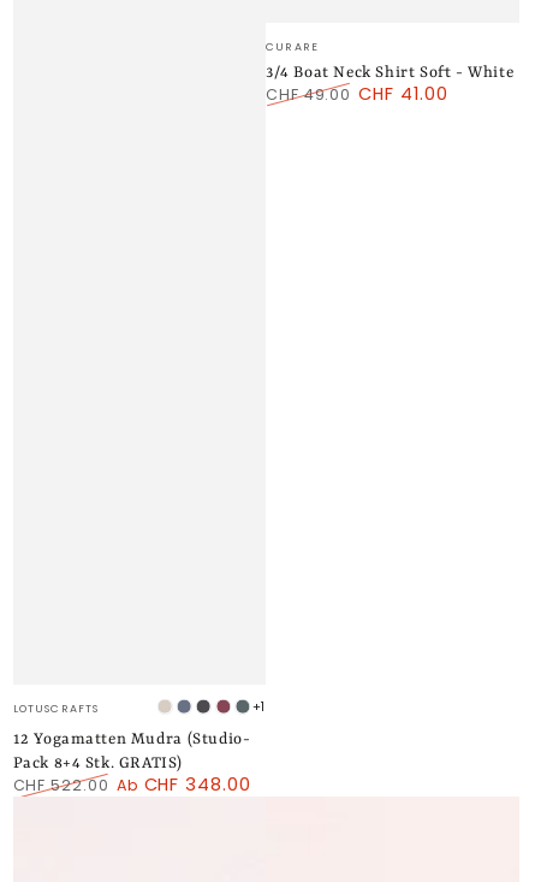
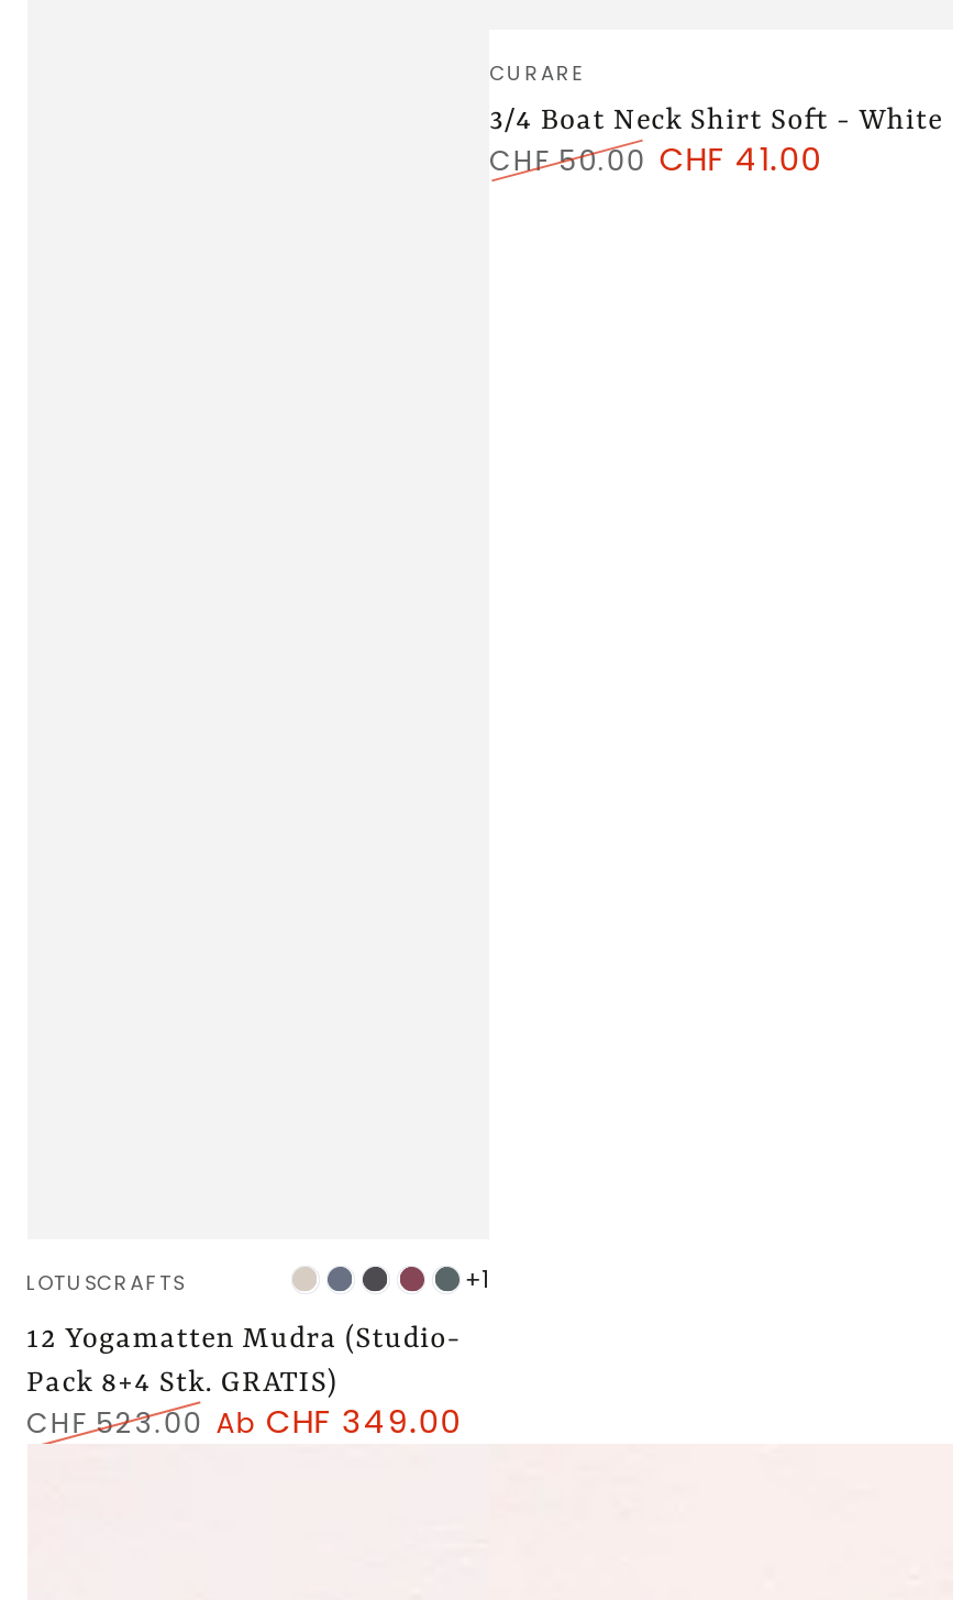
- CHF 49.00 CHF 41.00
+ CHF 50.00 CHF 41.00

- CHF 522.00
+ CHF 523.00

- Ab CHF 348.00
+ Ab CHF 349.00
